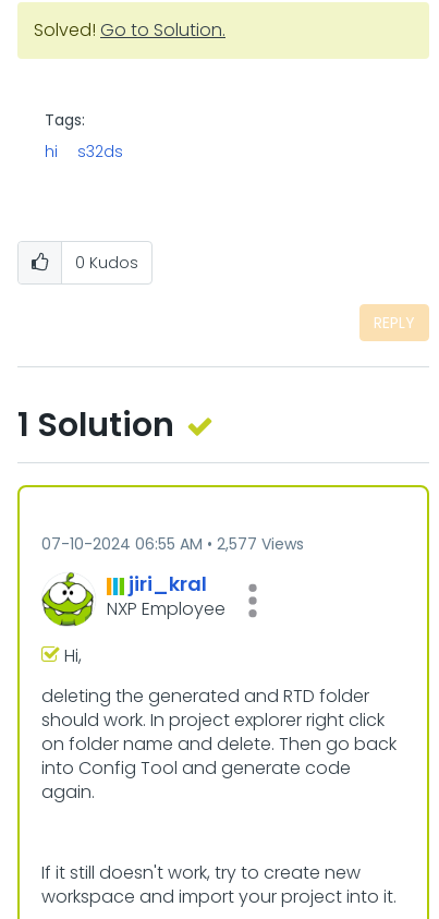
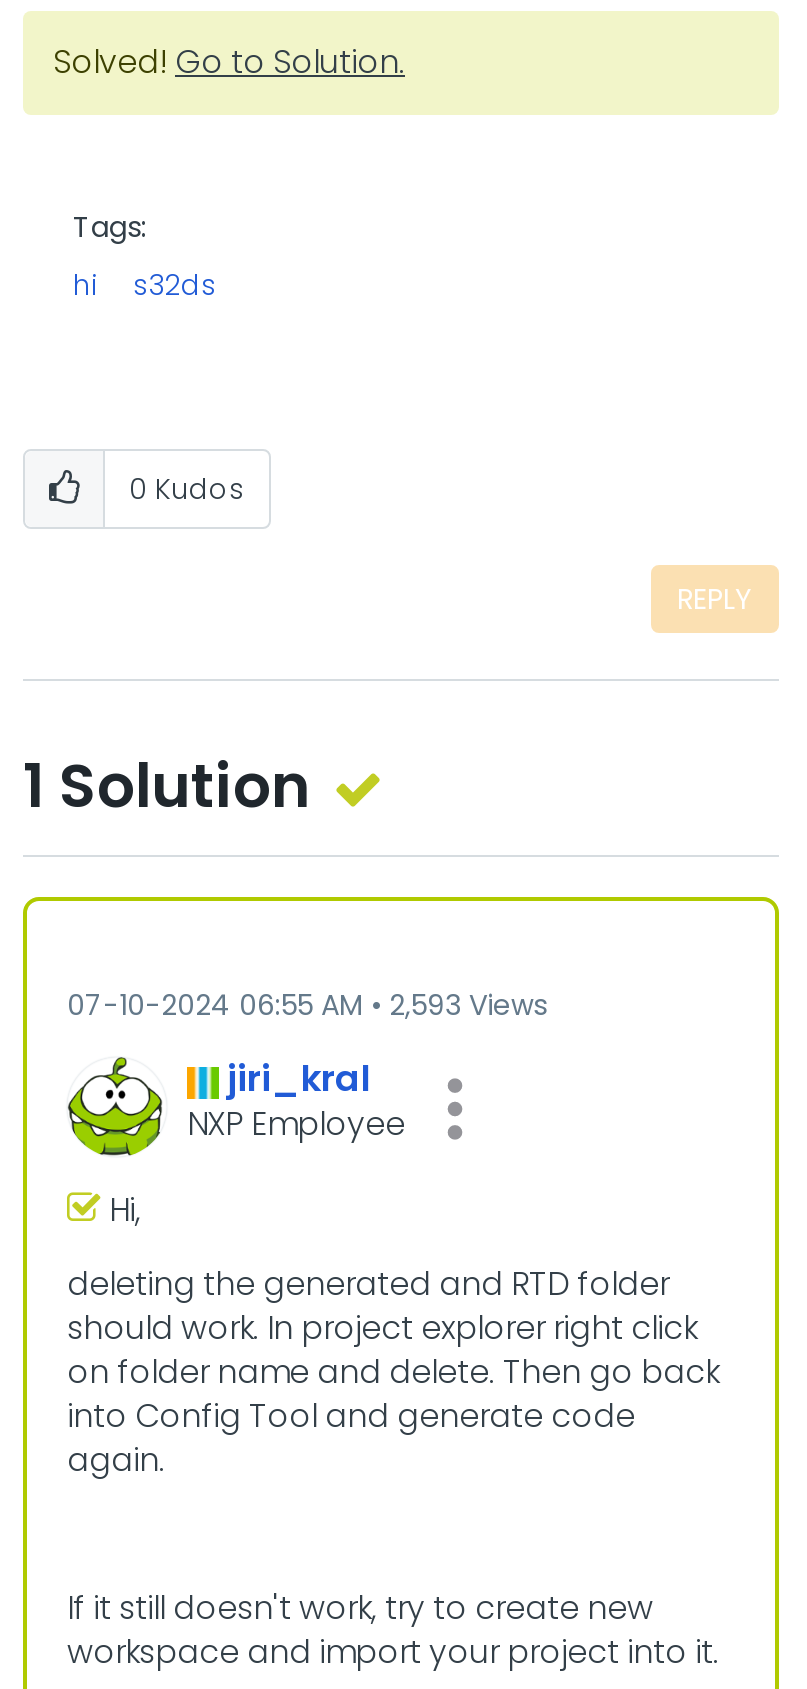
- 07-10-2024 06:55 AM 2,577 Views
+ 07-10-2024 06:55 AM 2,593 Views
